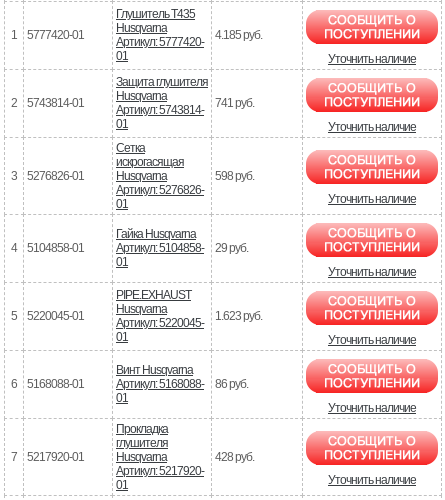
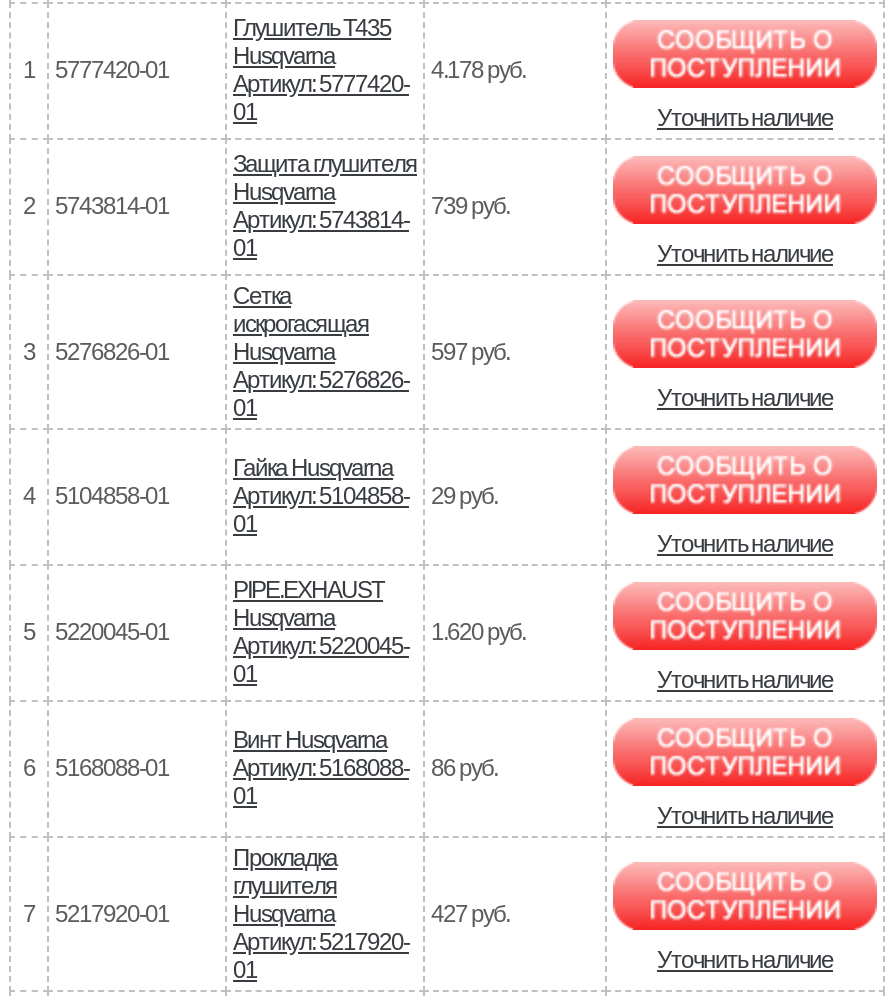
- Артикул: 5777420- 4.185 руб.
+ Артикул: 5777420- 4.178 руб.

- Артикул: 5743814- 741 руб.
+ Артикул: 5743814- 739 руб.

- 598 руб.
+ 597 руб.

- Артикул: 5220045- 1.623 руб.
+ Артикул: 5220045- 1.620 руб.

- 428 руб.
+ 427 руб.
